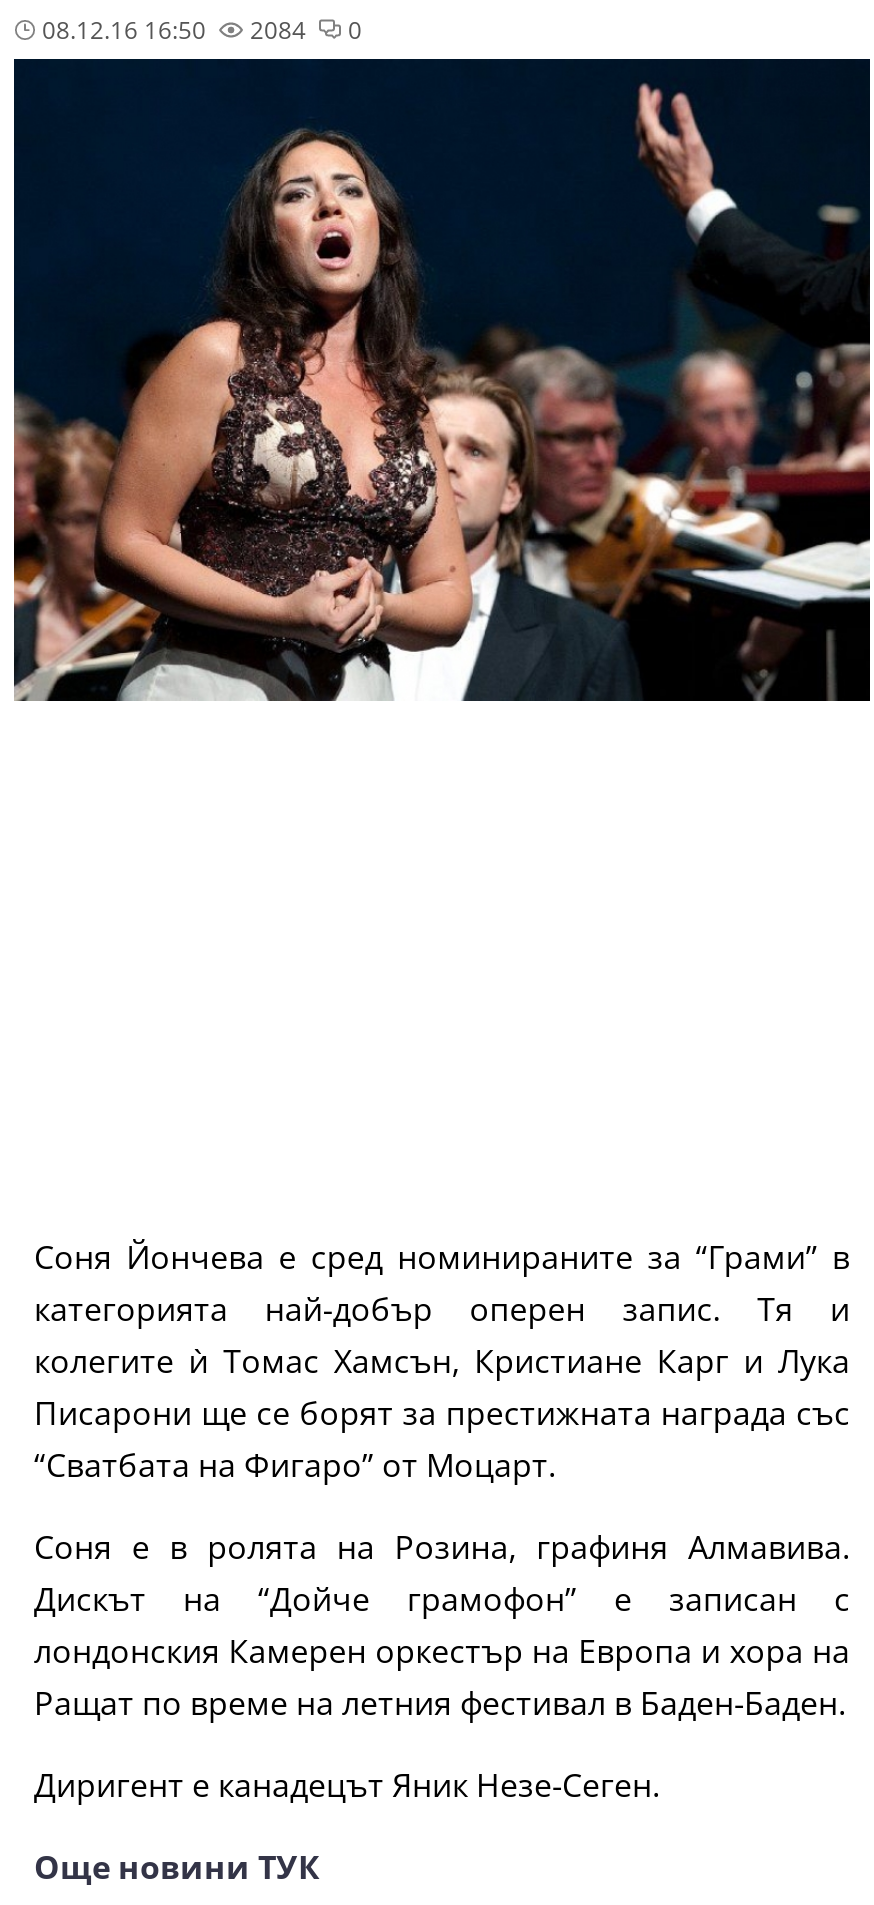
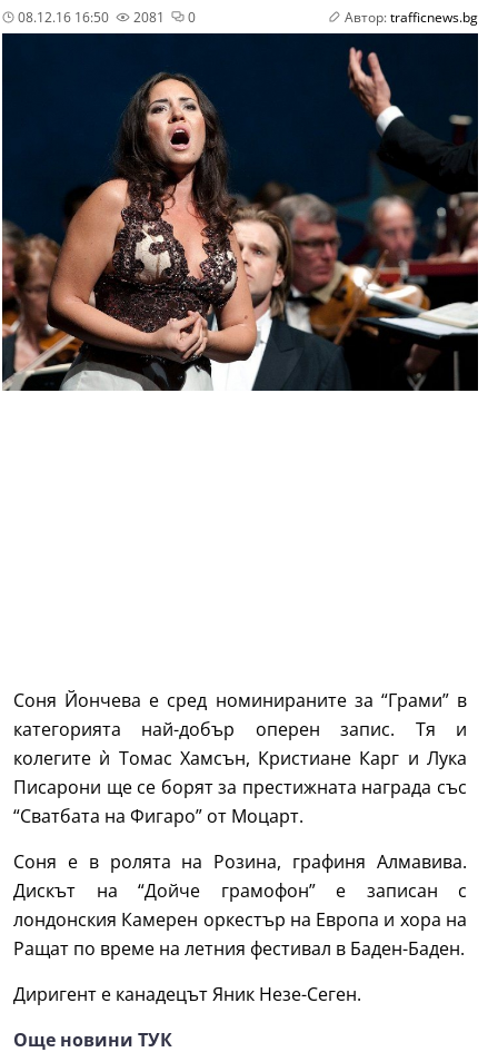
- 2084
+ 2081

+ Автор: trafficnews.bg
